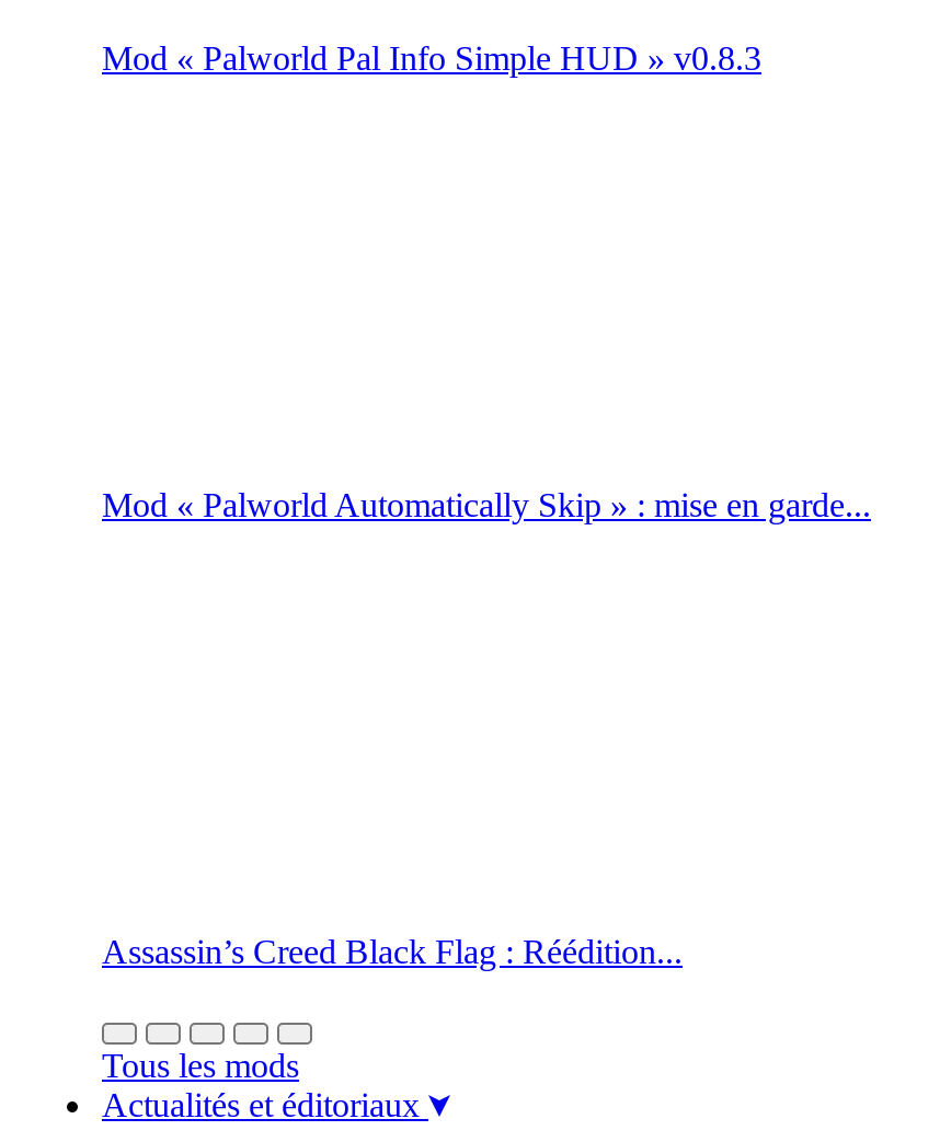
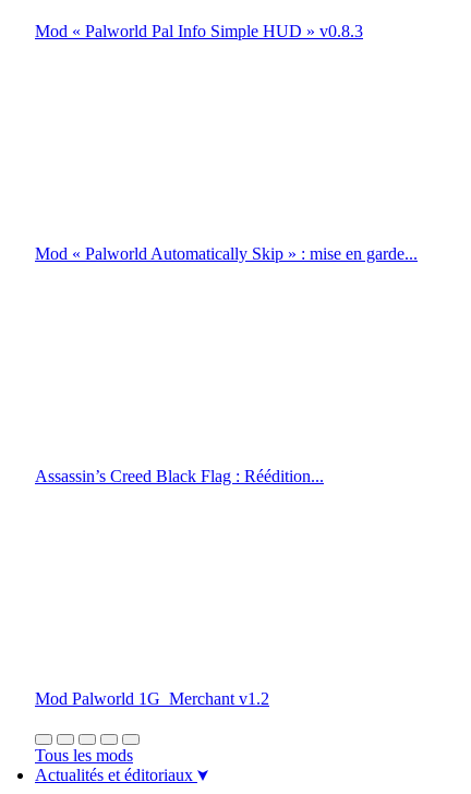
+ Mod Palworld 1G_Merchant v1.2
